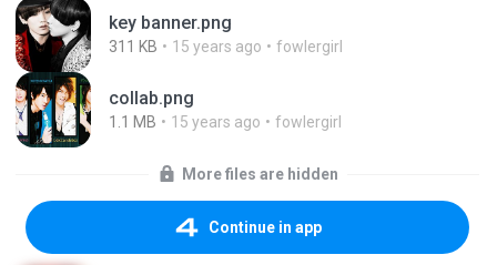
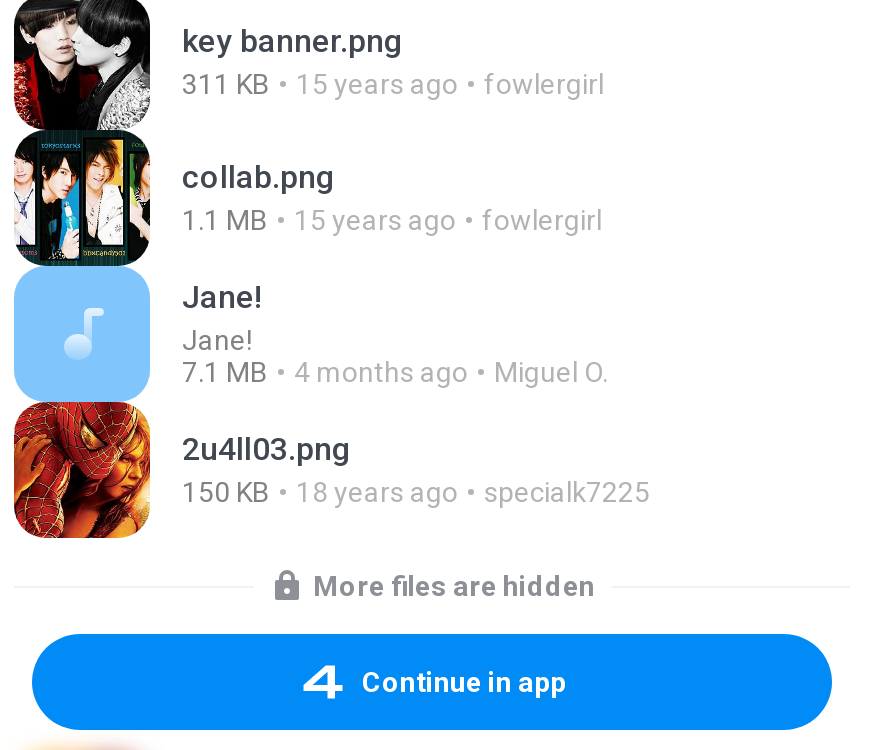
+ [image]
+ Jane!
+ Jane!
+ 7.1 MB
+ 4 months ago
+ Miguel O.
+ 2u4ll03.png
+ 150 KB
+ 18 years ago
+ specialk7225
